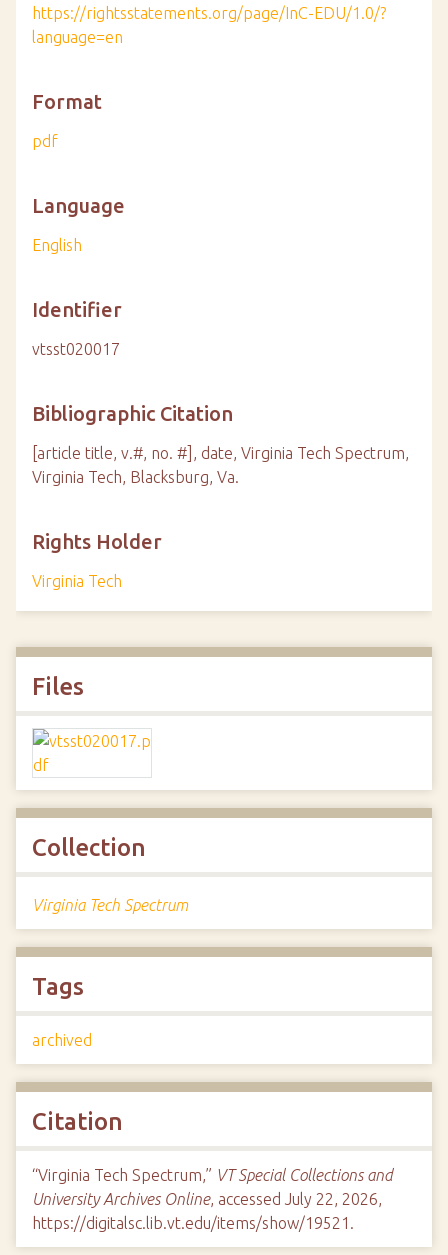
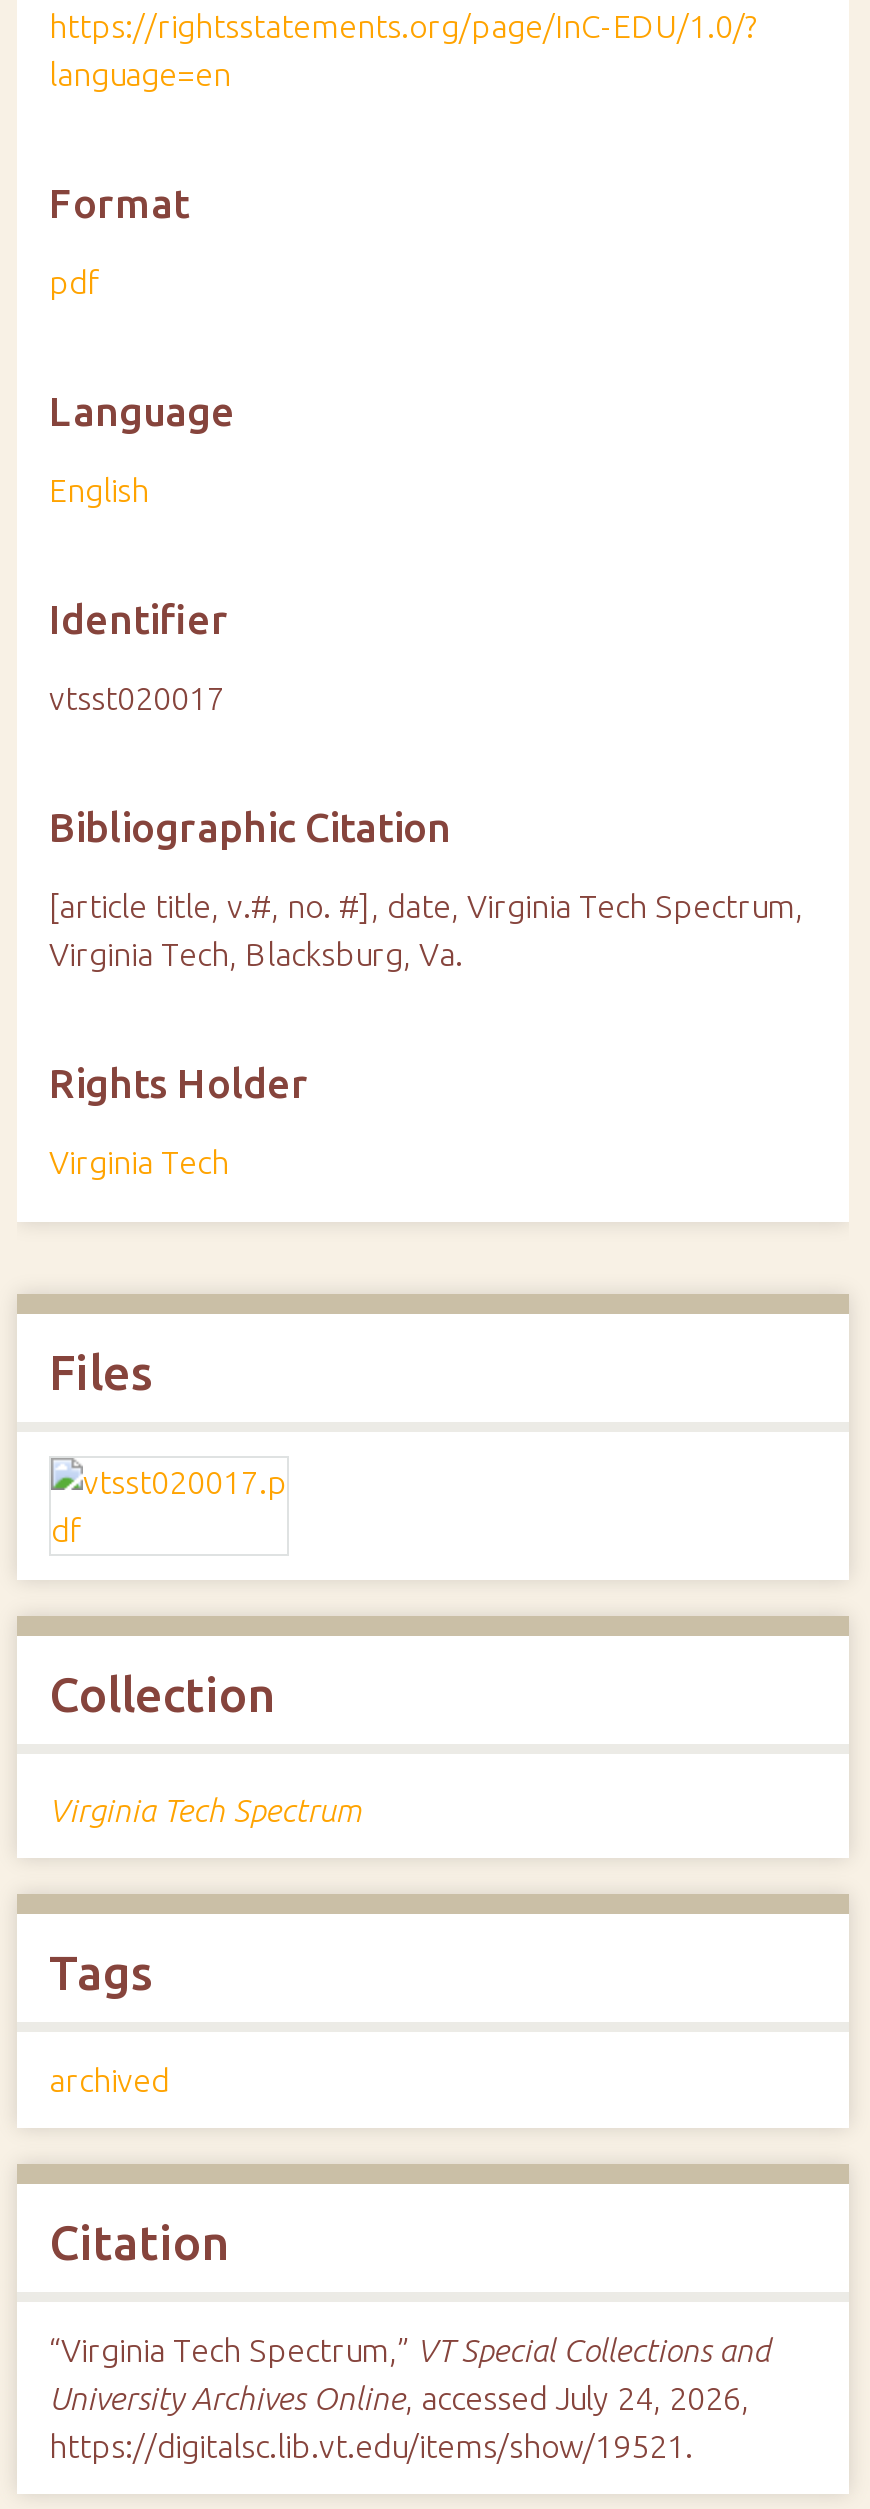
- University Archives Online, accessed July 22, 2026,
+ University Archives Online, accessed July 24, 2026,
